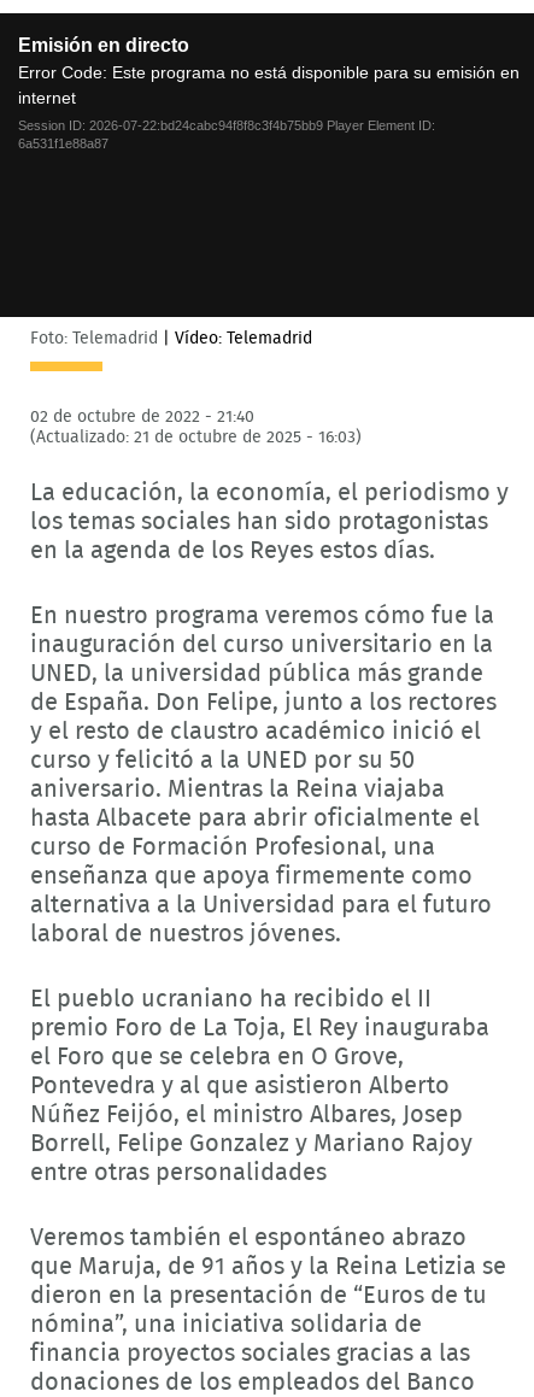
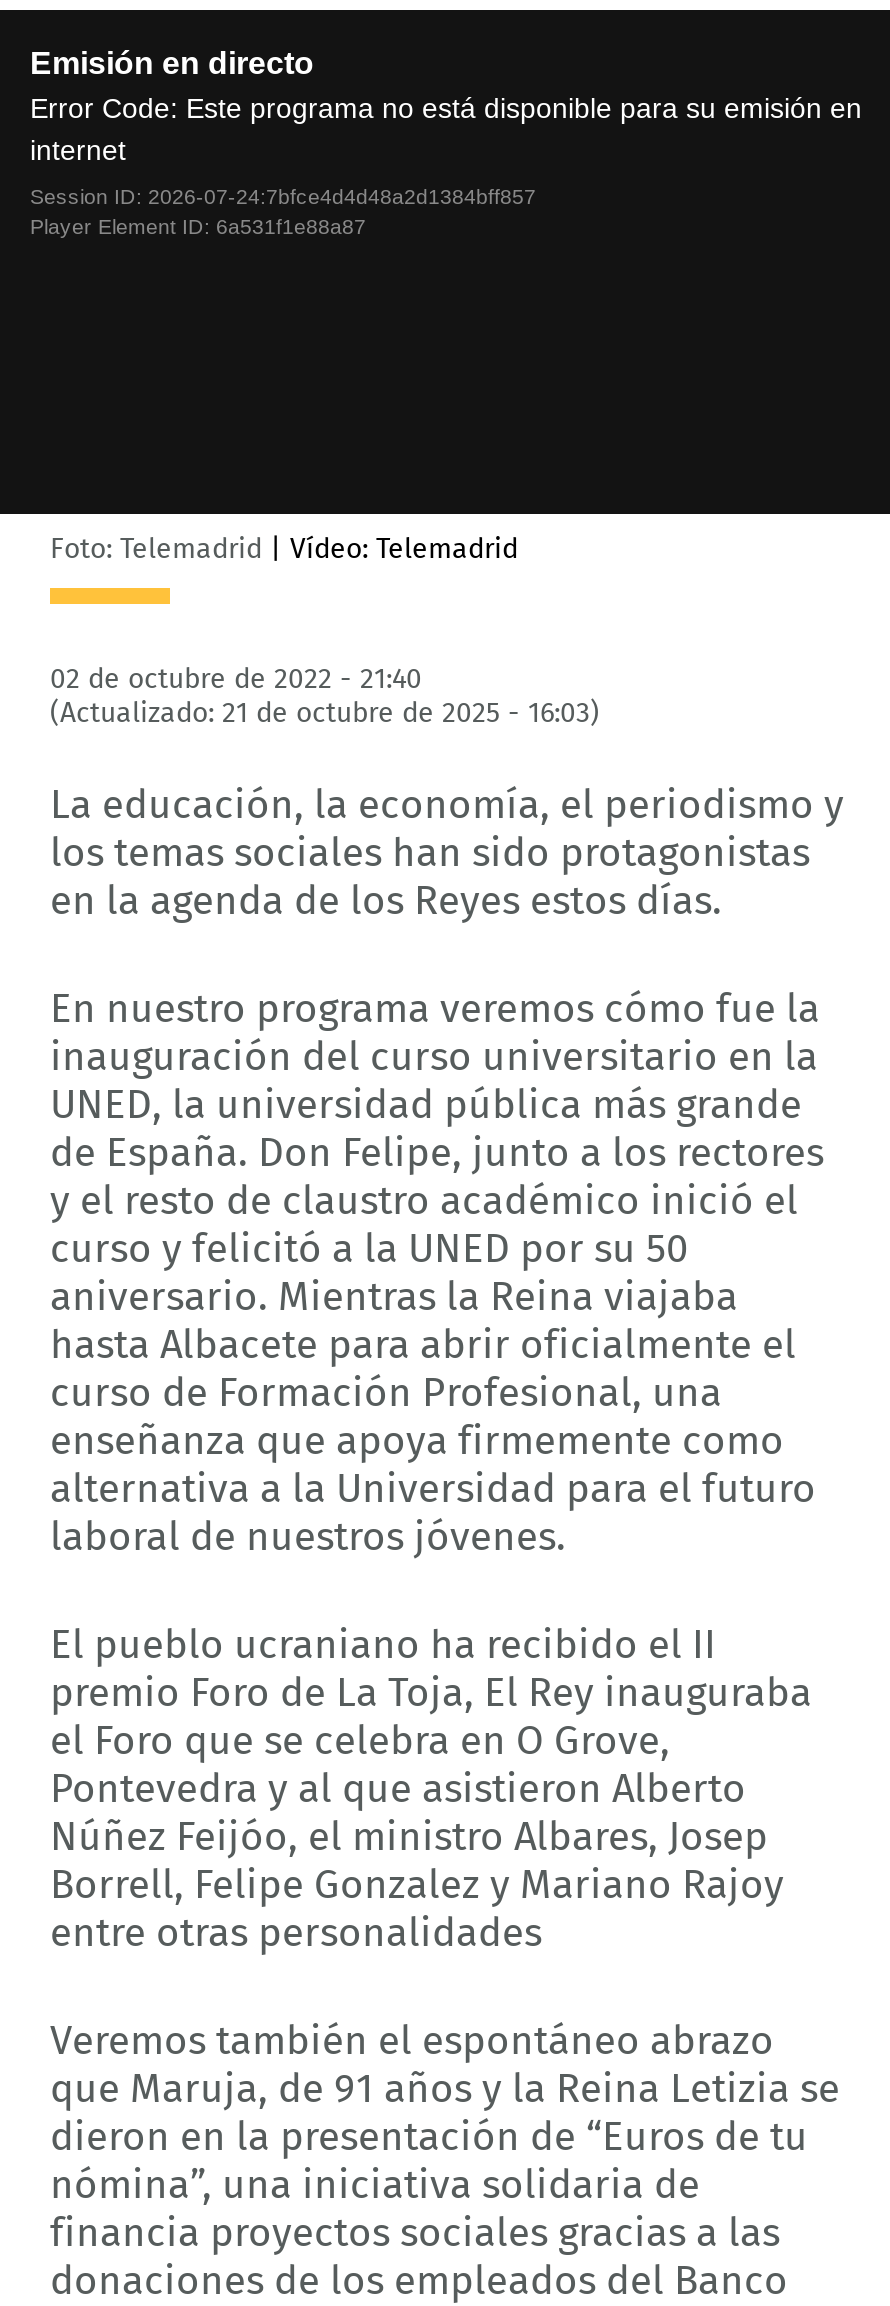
- Session ID: 2026-07-22:bd24cabc94f8f8c3f4b75bb9 Player Element ID:
- 6a531f1e88a87
+ Session ID: 2026-07-24:7bfce4d4d48a2d1384bff857
+ Player Element ID: 6a531f1e88a87
